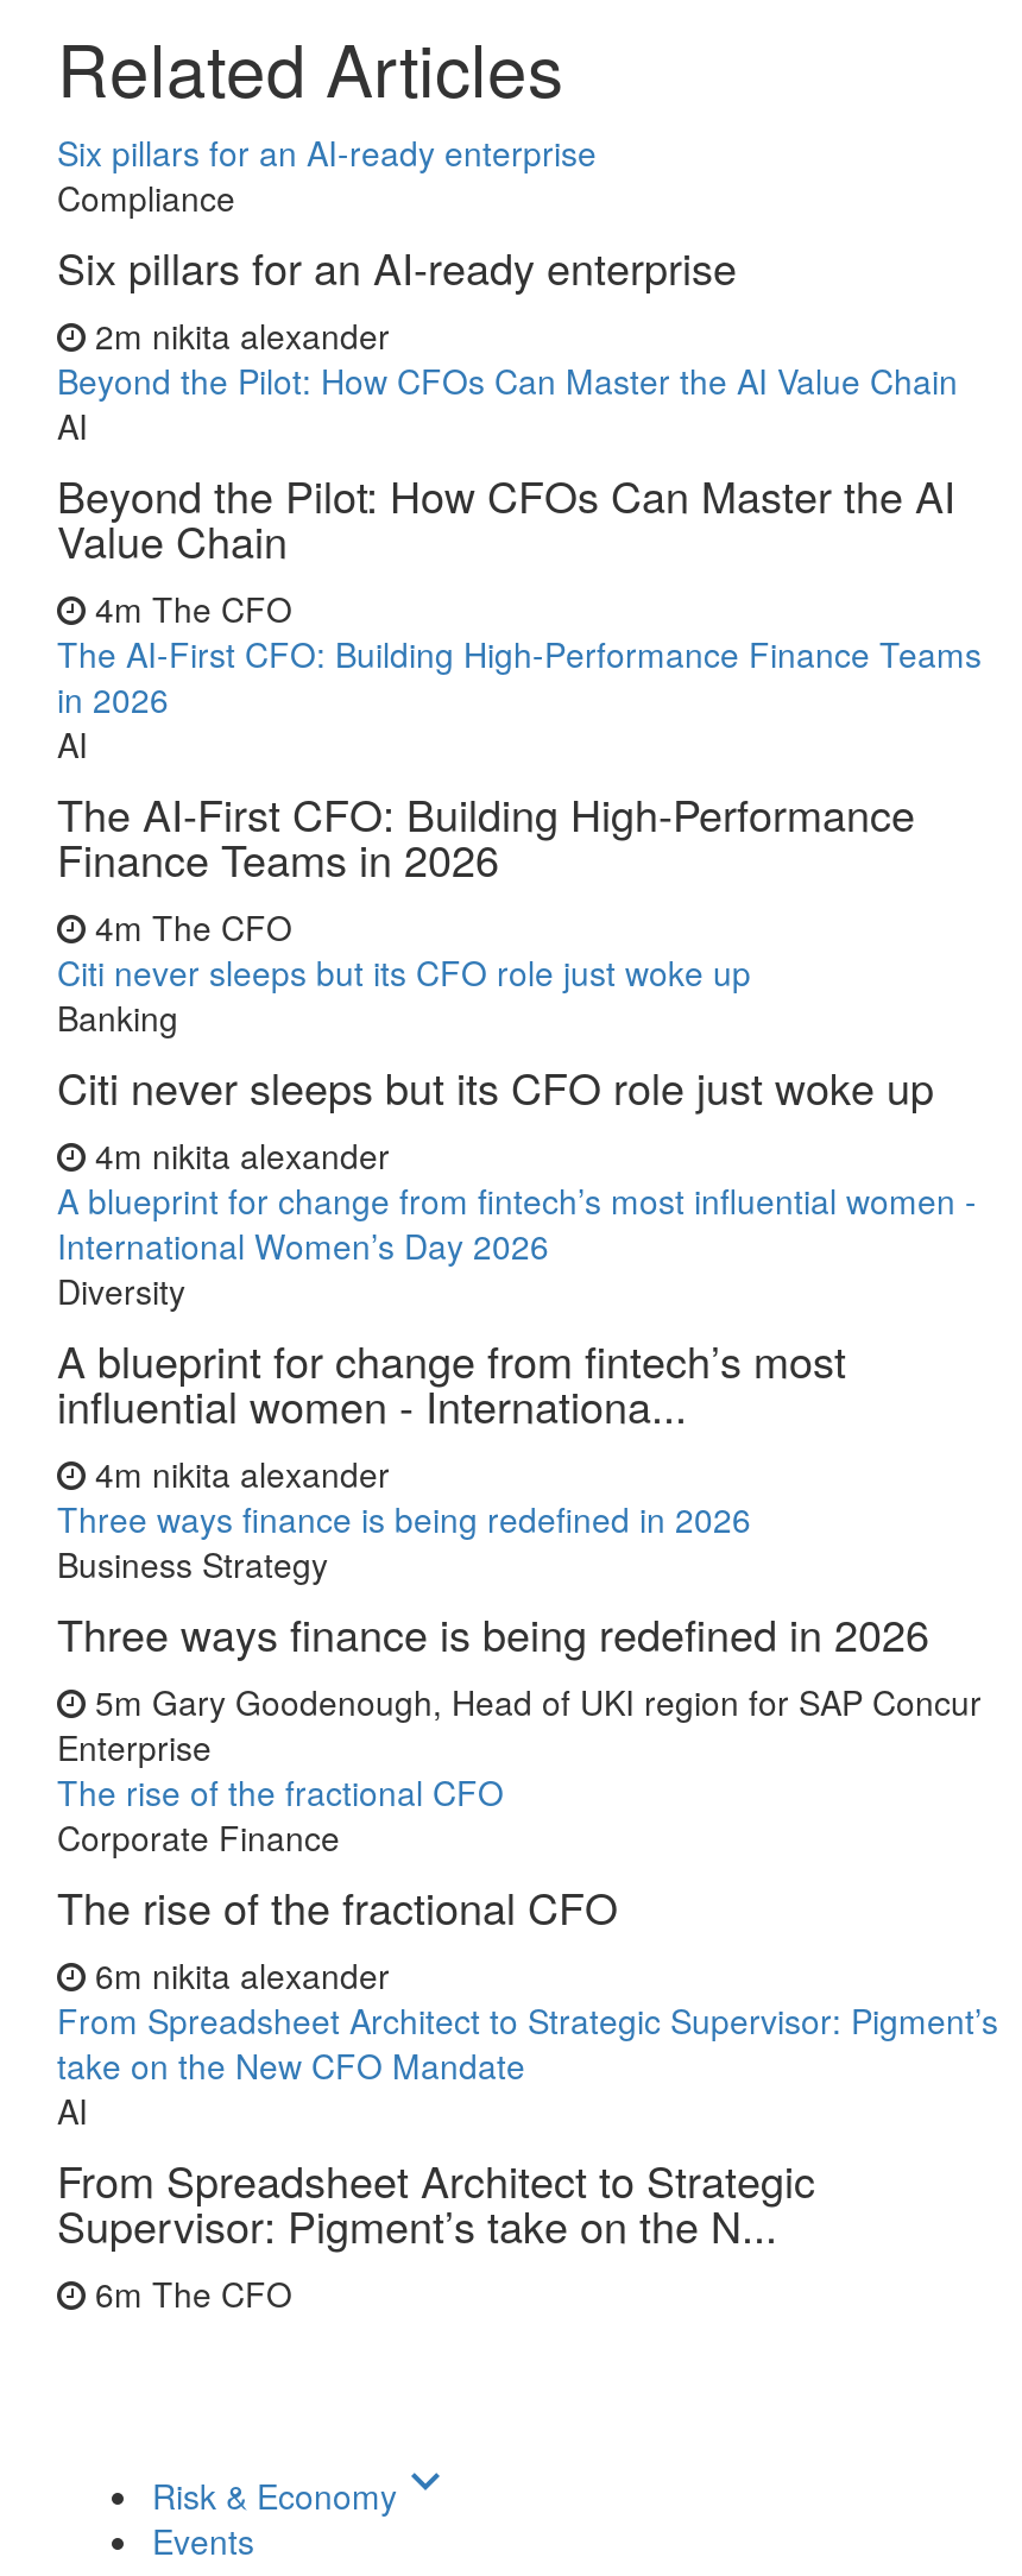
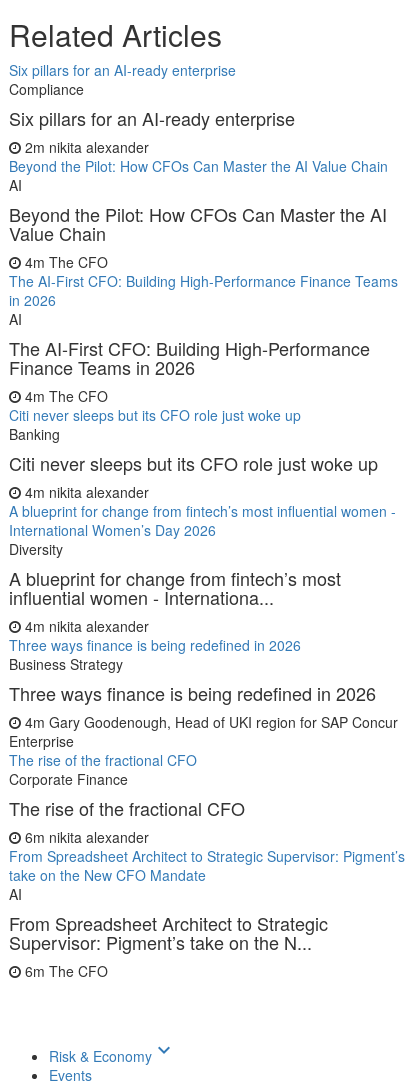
- 5m Gary Goodenough, Head of UKI region for SAP Concur
+ 4m Gary Goodenough, Head of UKI region for SAP Concur
